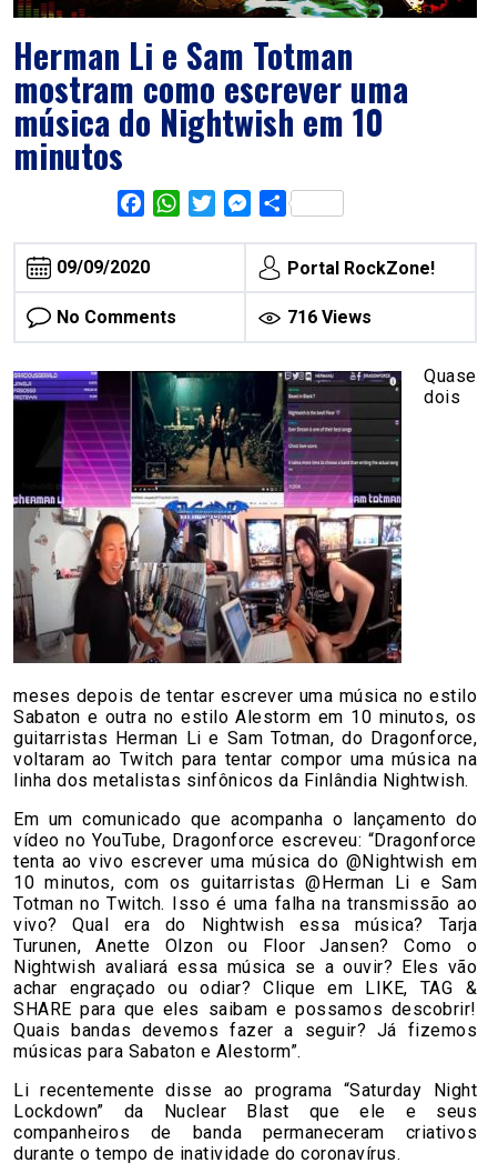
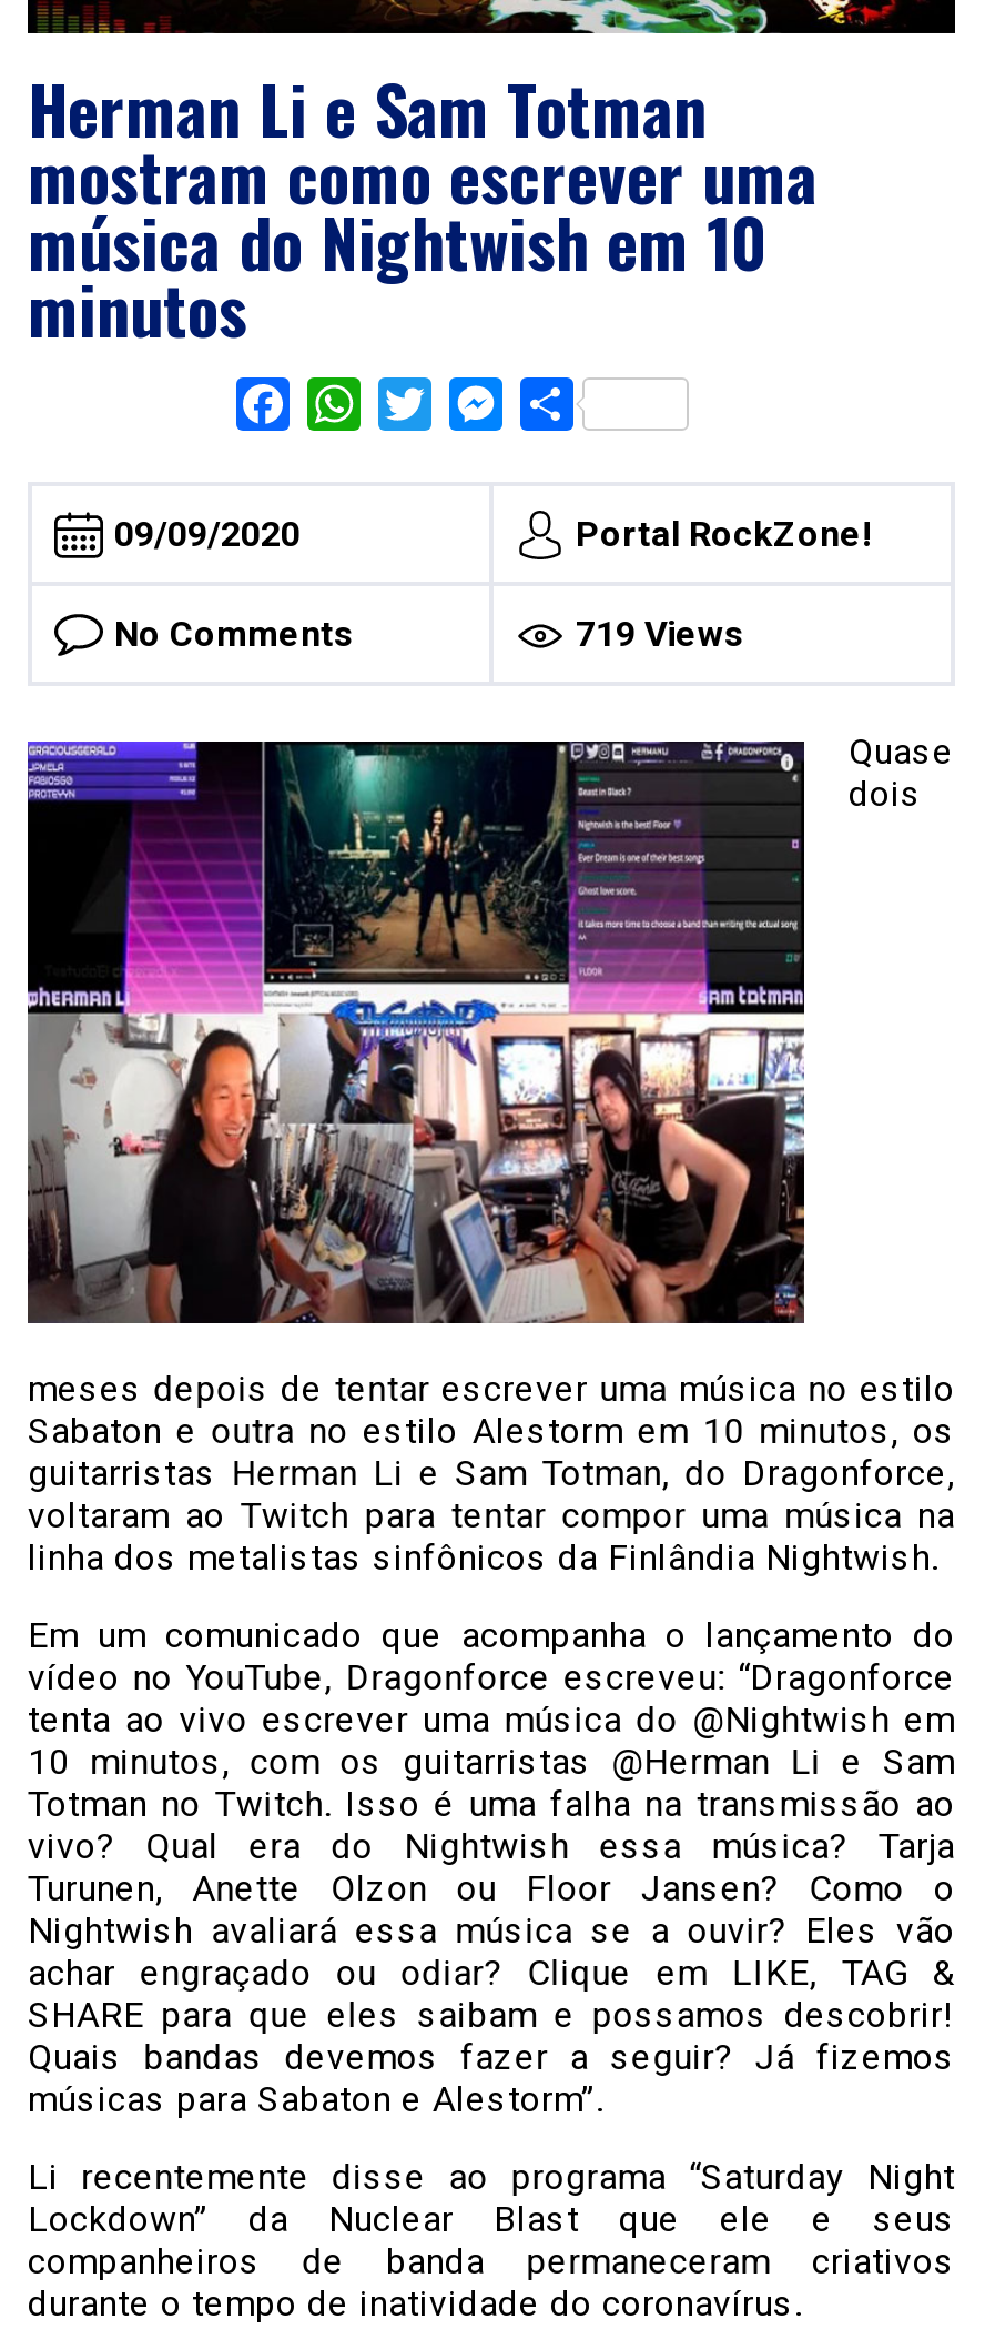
- 716 Views
+ 719 Views
